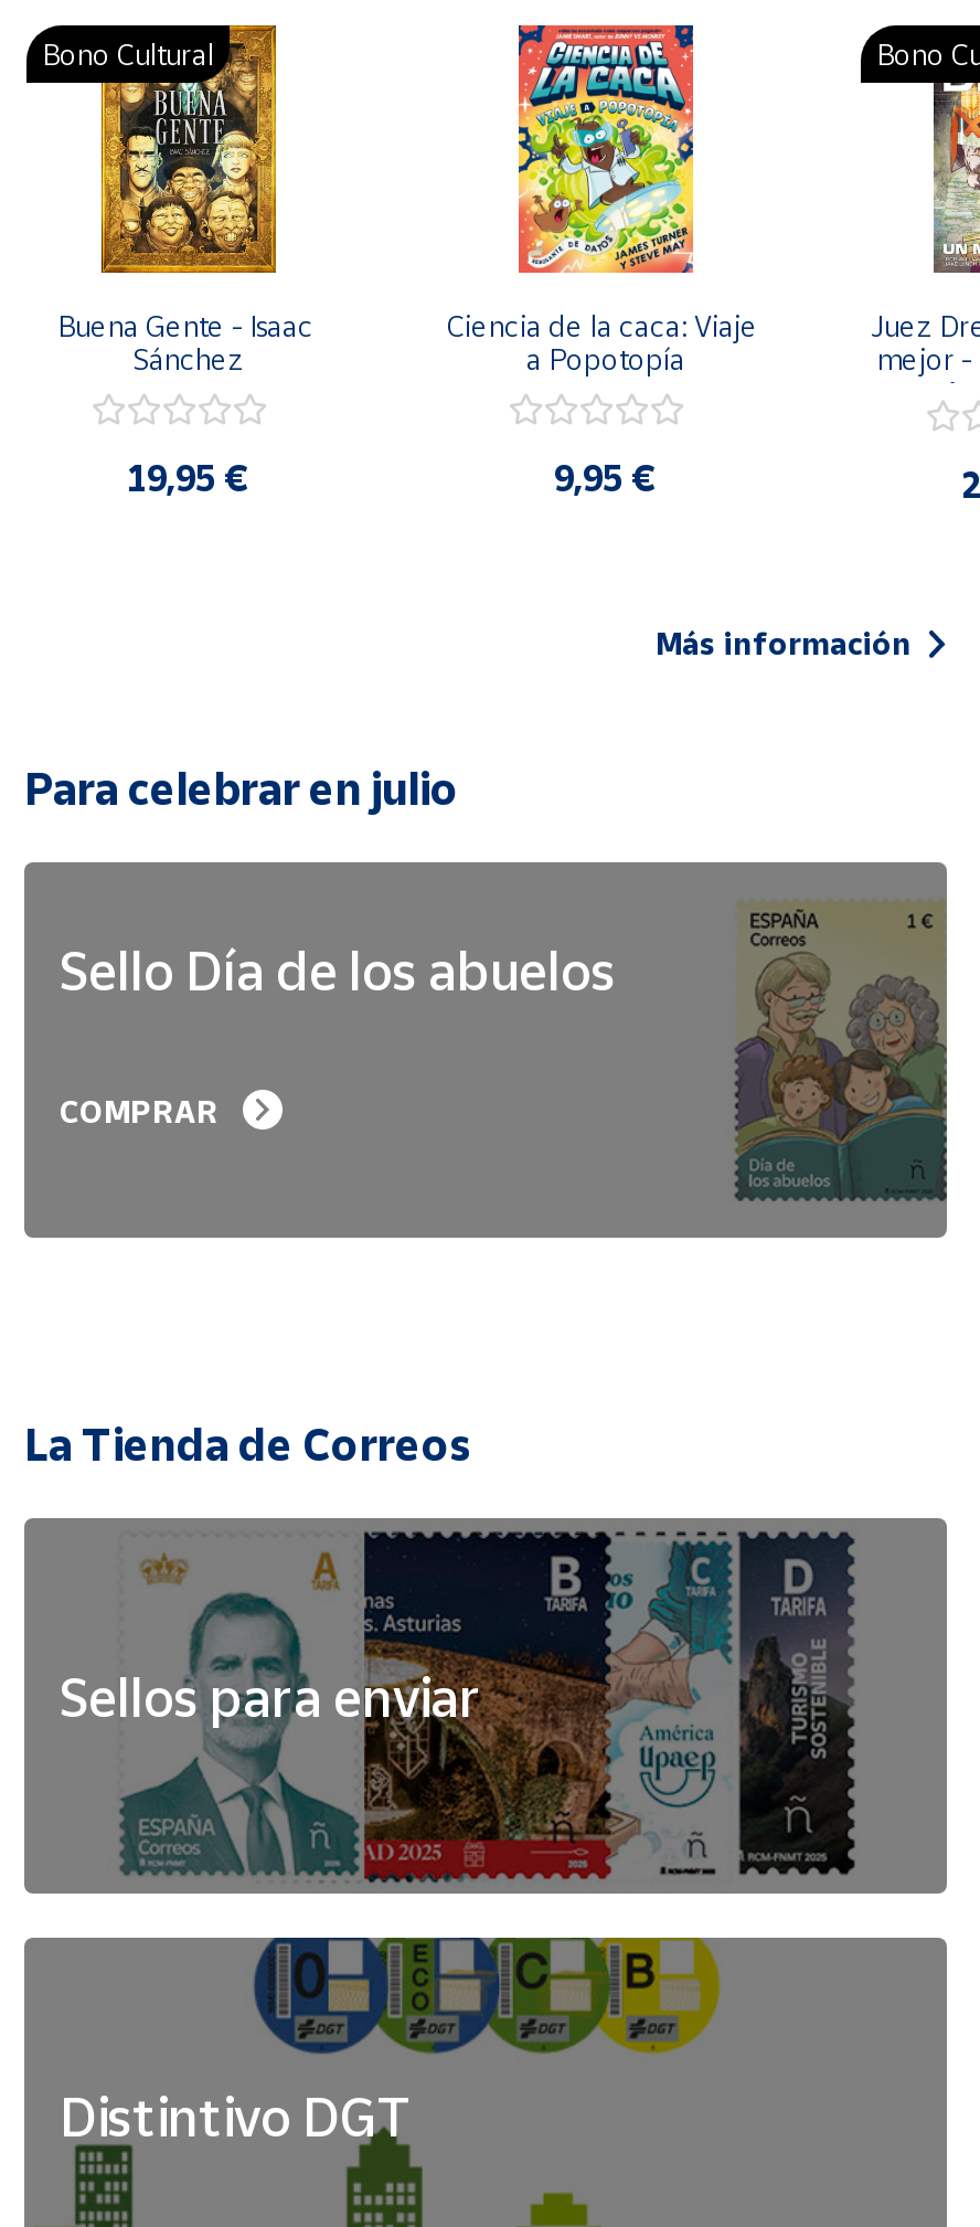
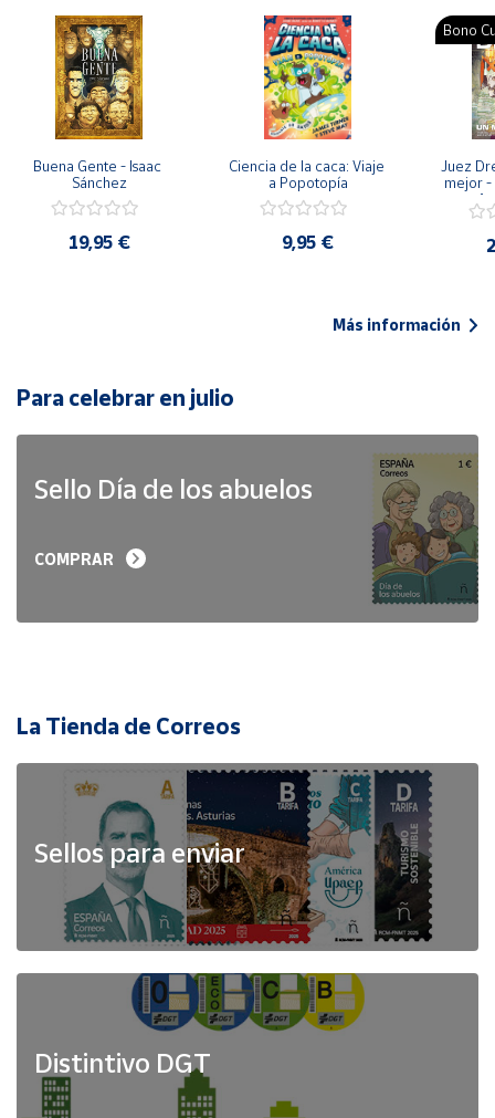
- Bono Cultural
